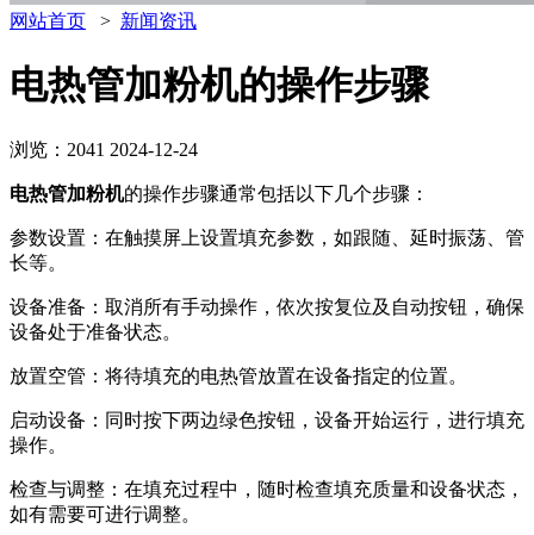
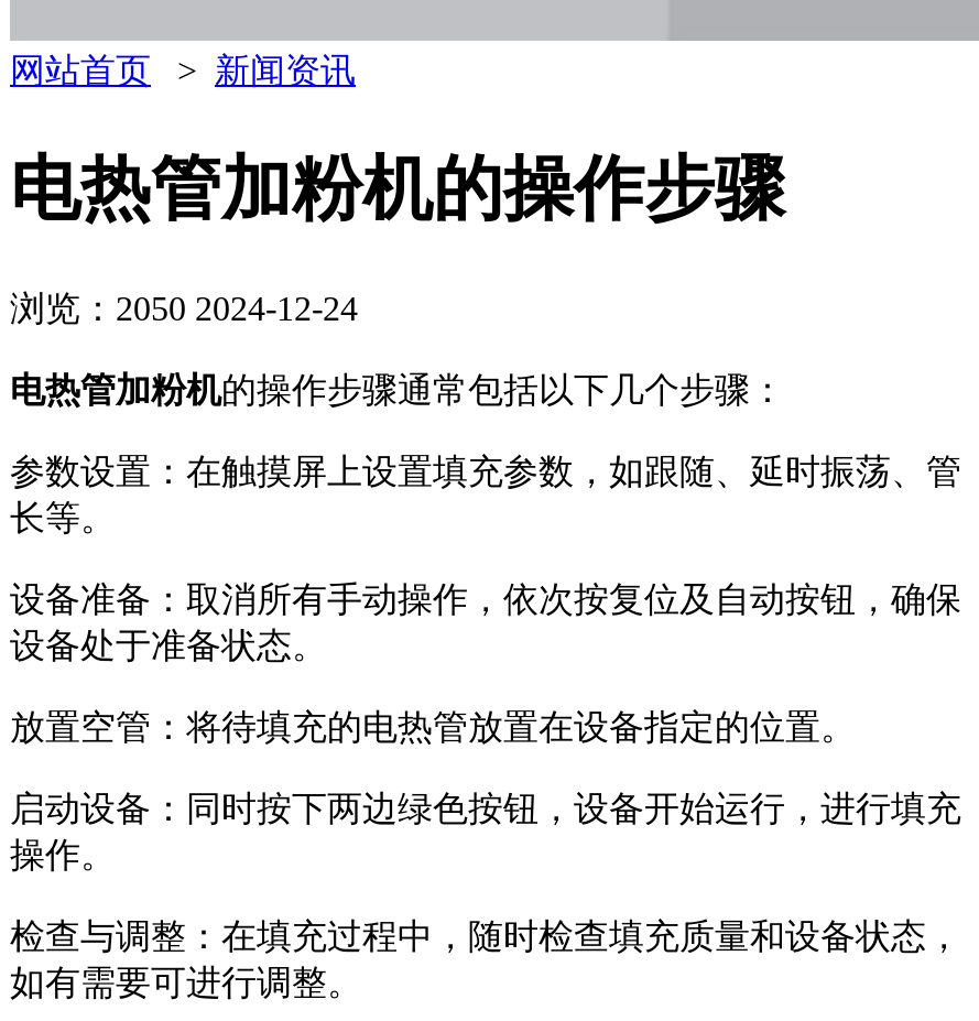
- 浏览：2041 2024-12-24
+ 浏览：2050 2024-12-24
